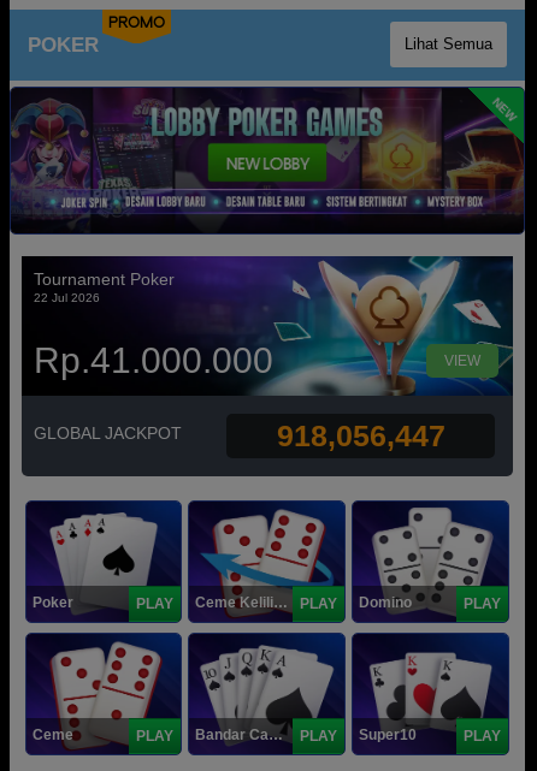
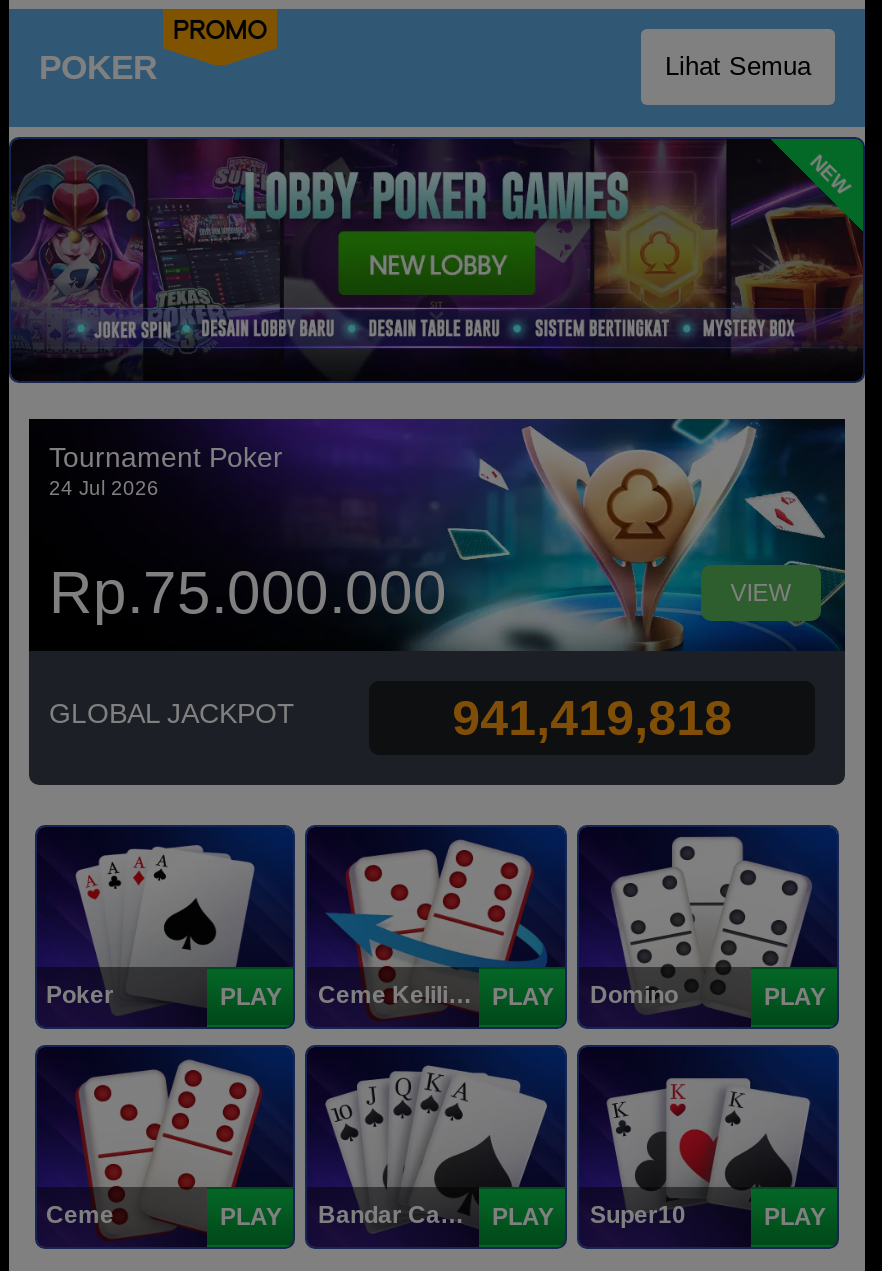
- 22 Jul 2026
+ 24 Jul 2026

- Rp.41.000.000
+ Rp.75.000.000

- 918,056,447
+ 941,419,818
